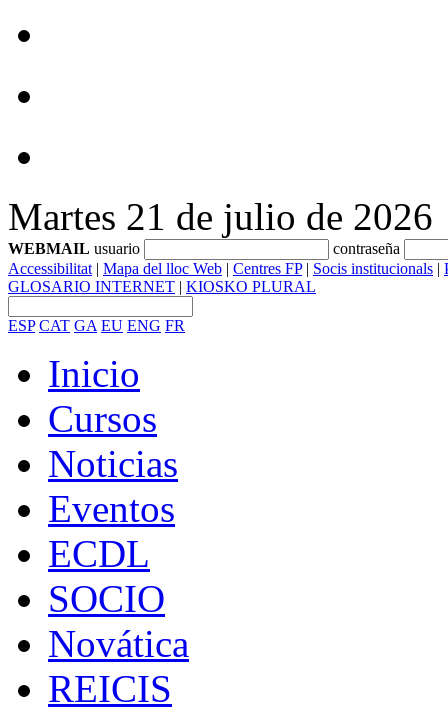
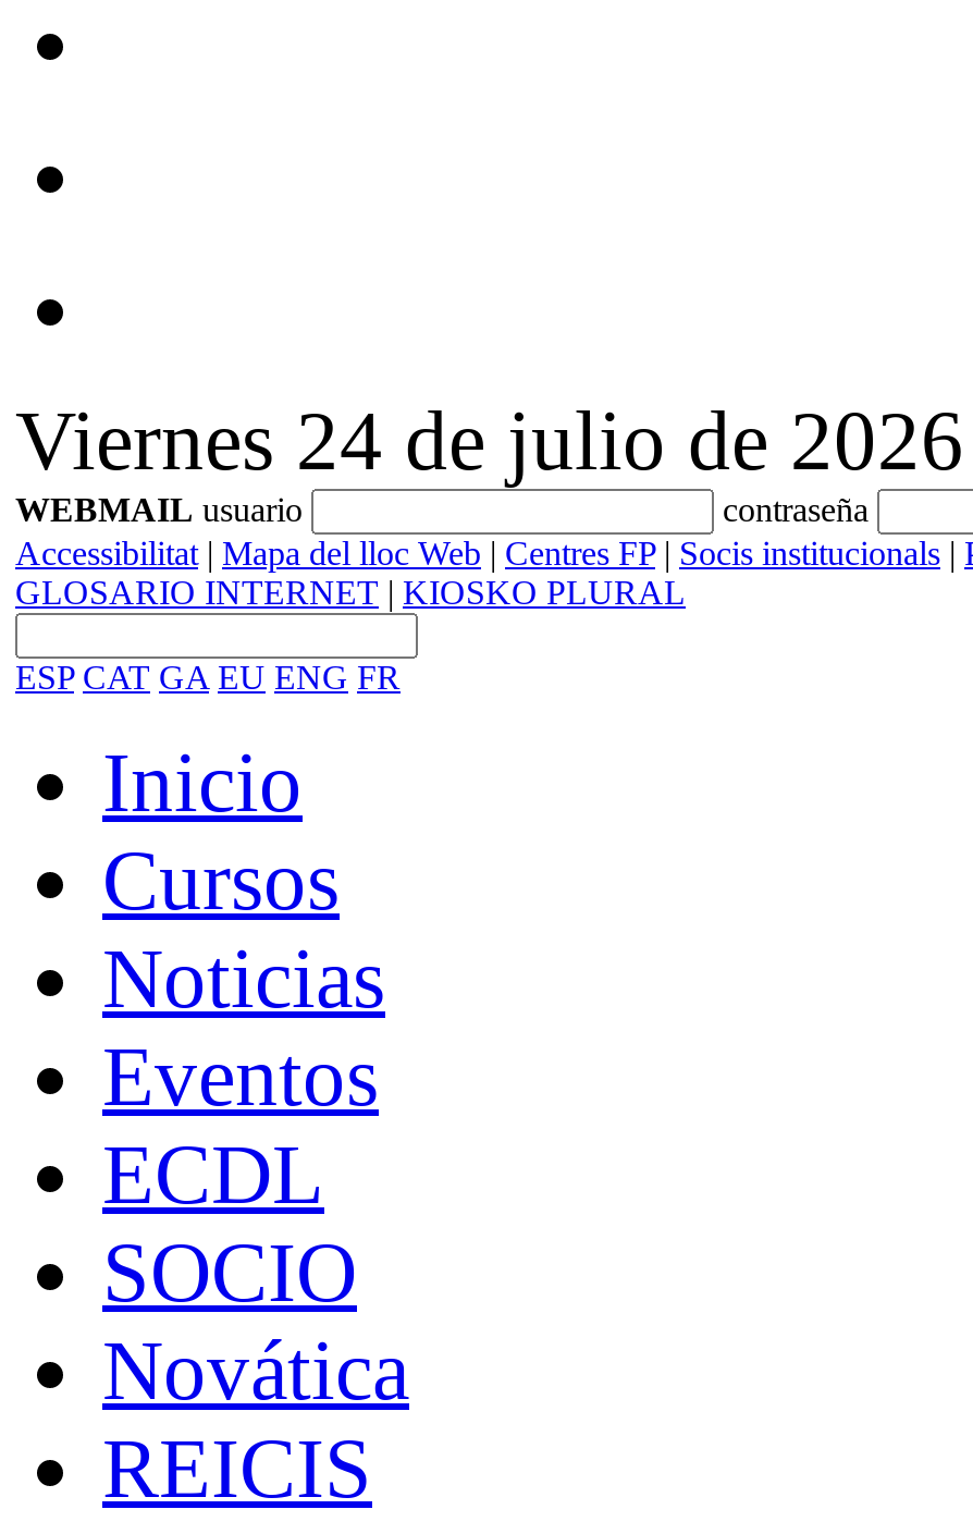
- Martes 21 de julio de 2026
+ Viernes 24 de julio de 2026
